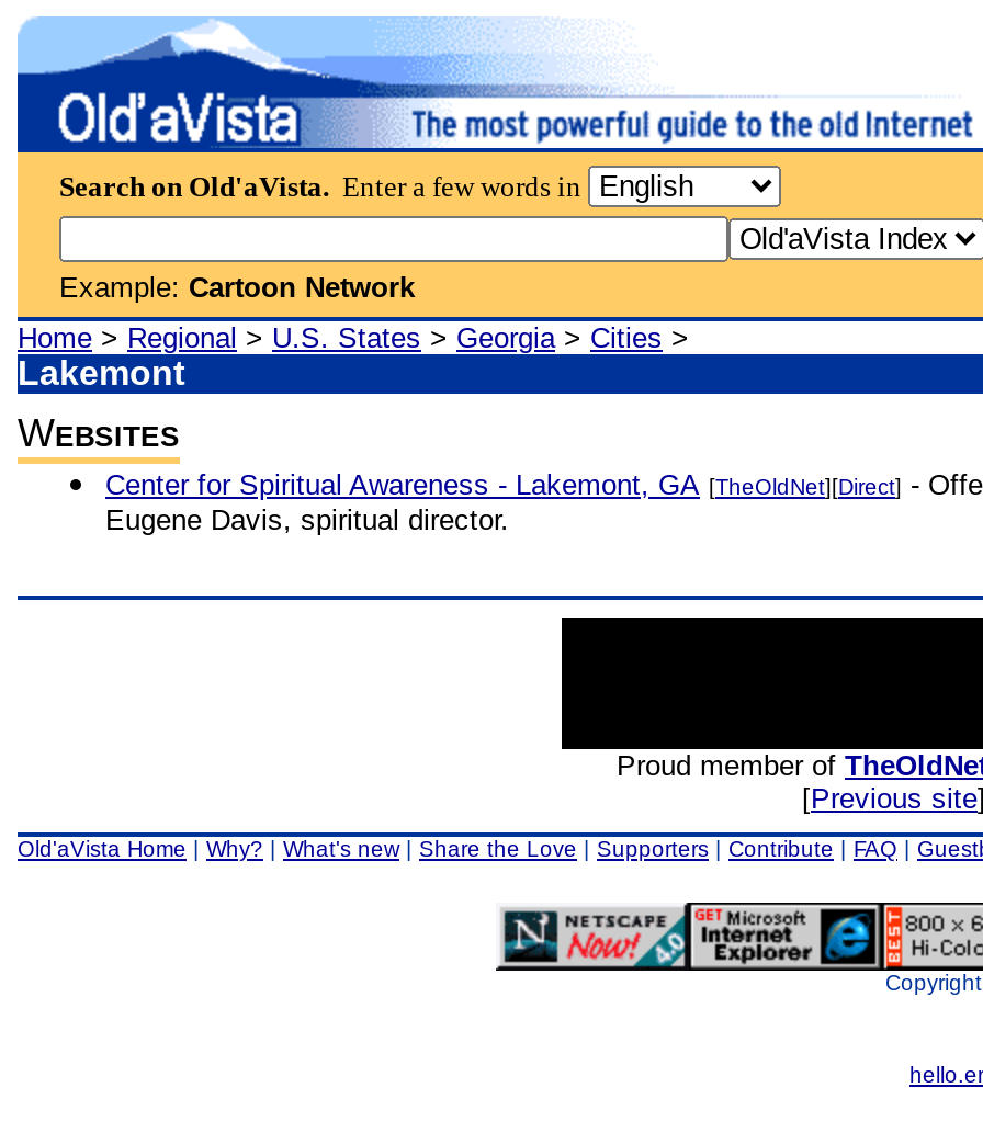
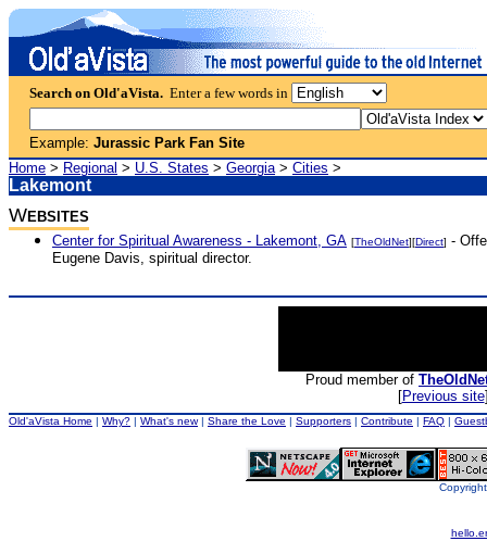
- Example: Cartoon Network
+ Example: Jurassic Park Fan Site
